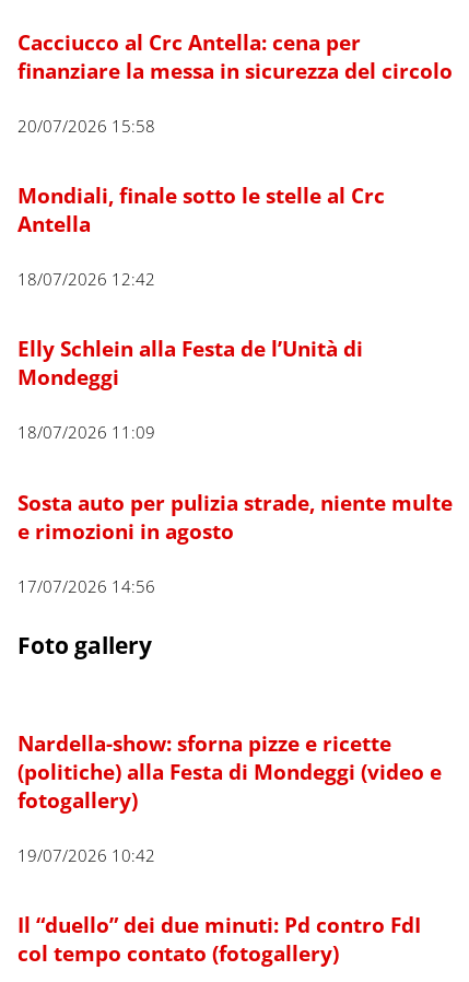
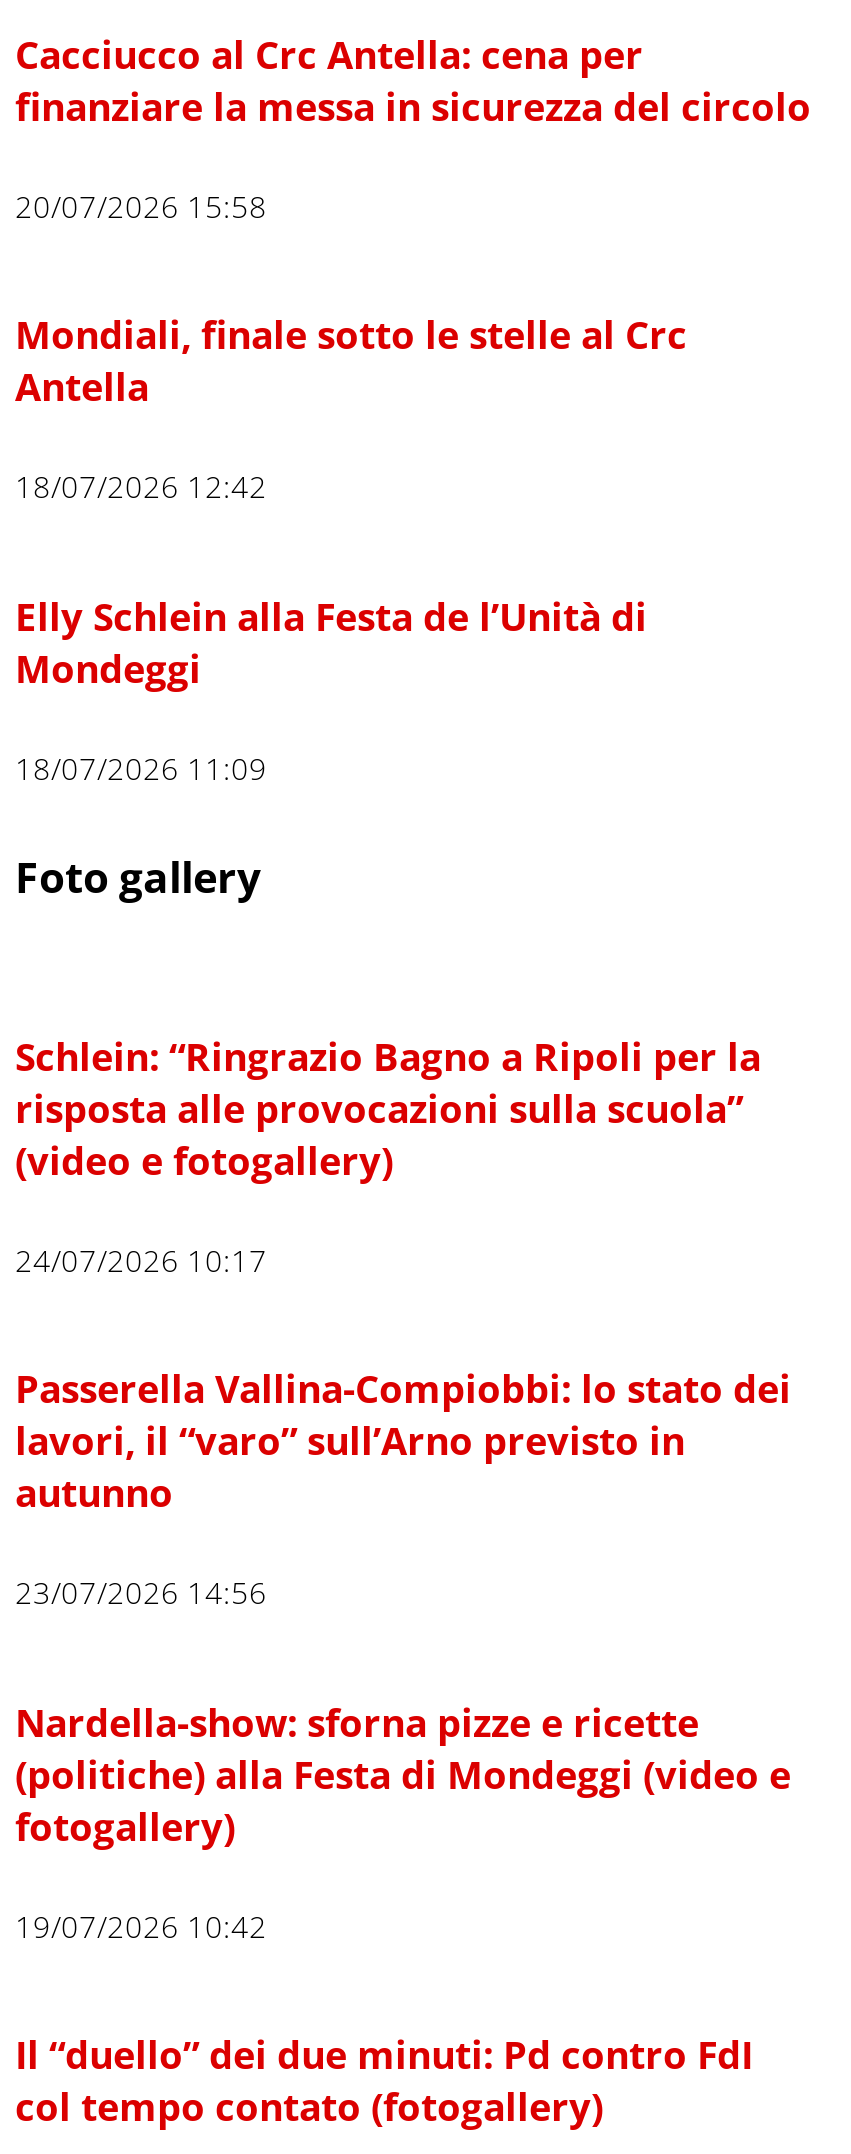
- Sosta auto per pulizia strade, niente multe
- e rimozioni in agosto
- 17/07/2026 14:56

moved up: Foto gallery

+ Schlein: “Ringrazio Bagno a Ripoli per la
+ risposta alle provocazioni sulla scuola”
+ (video e fotogallery)
+ 24/07/2026 10:17
+ Passerella Vallina-Compiobbi: lo stato dei
+ lavori, il “varo” sull’Arno previsto in
+ autunno
+ 23/07/2026 14:56
